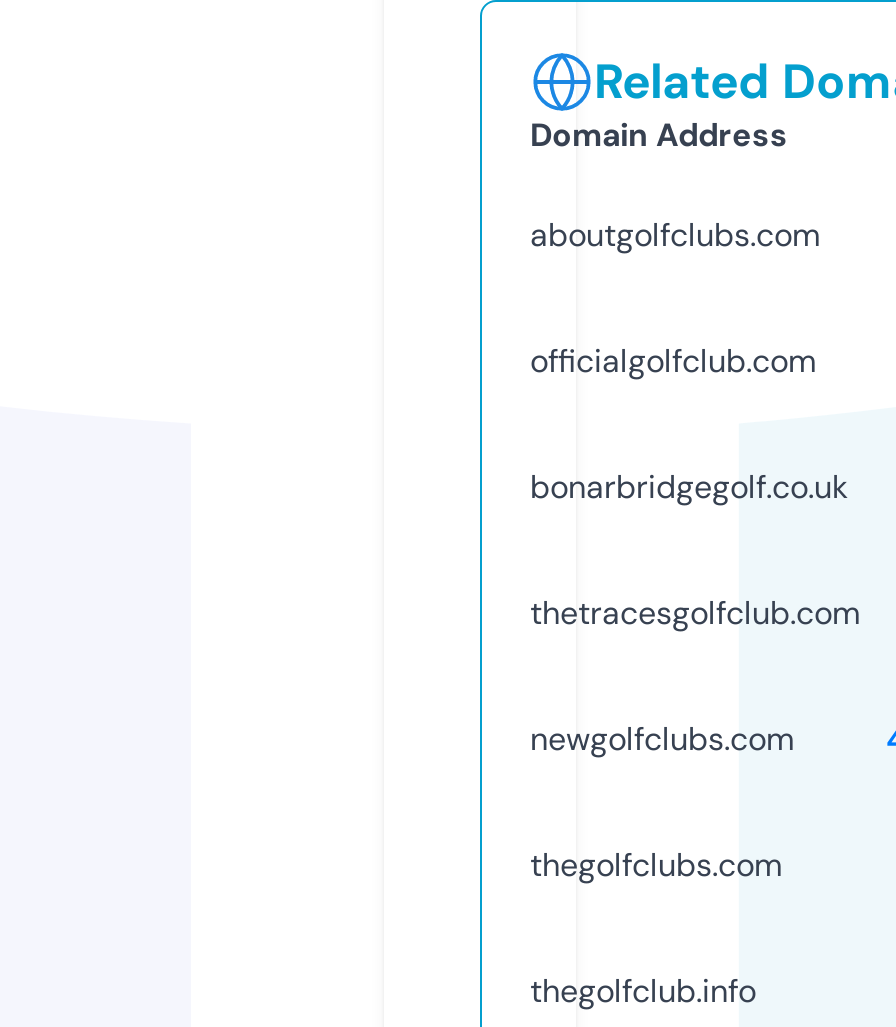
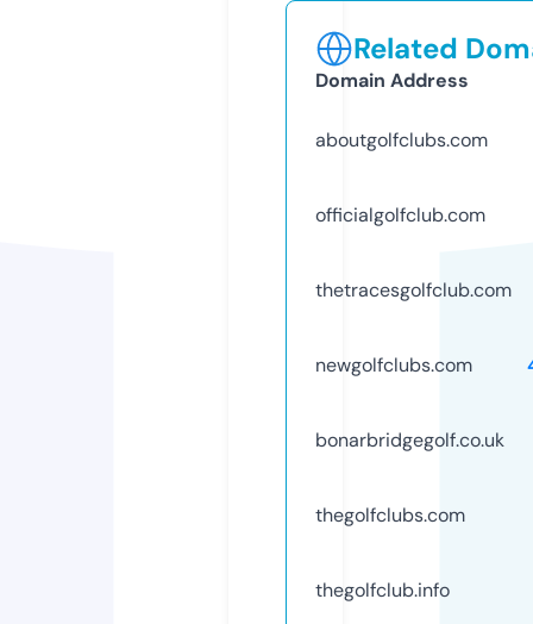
moved down: bonarbridgegolf.co.uk

moved up: thetracesgolfclub.com | newgolfclubs.com
